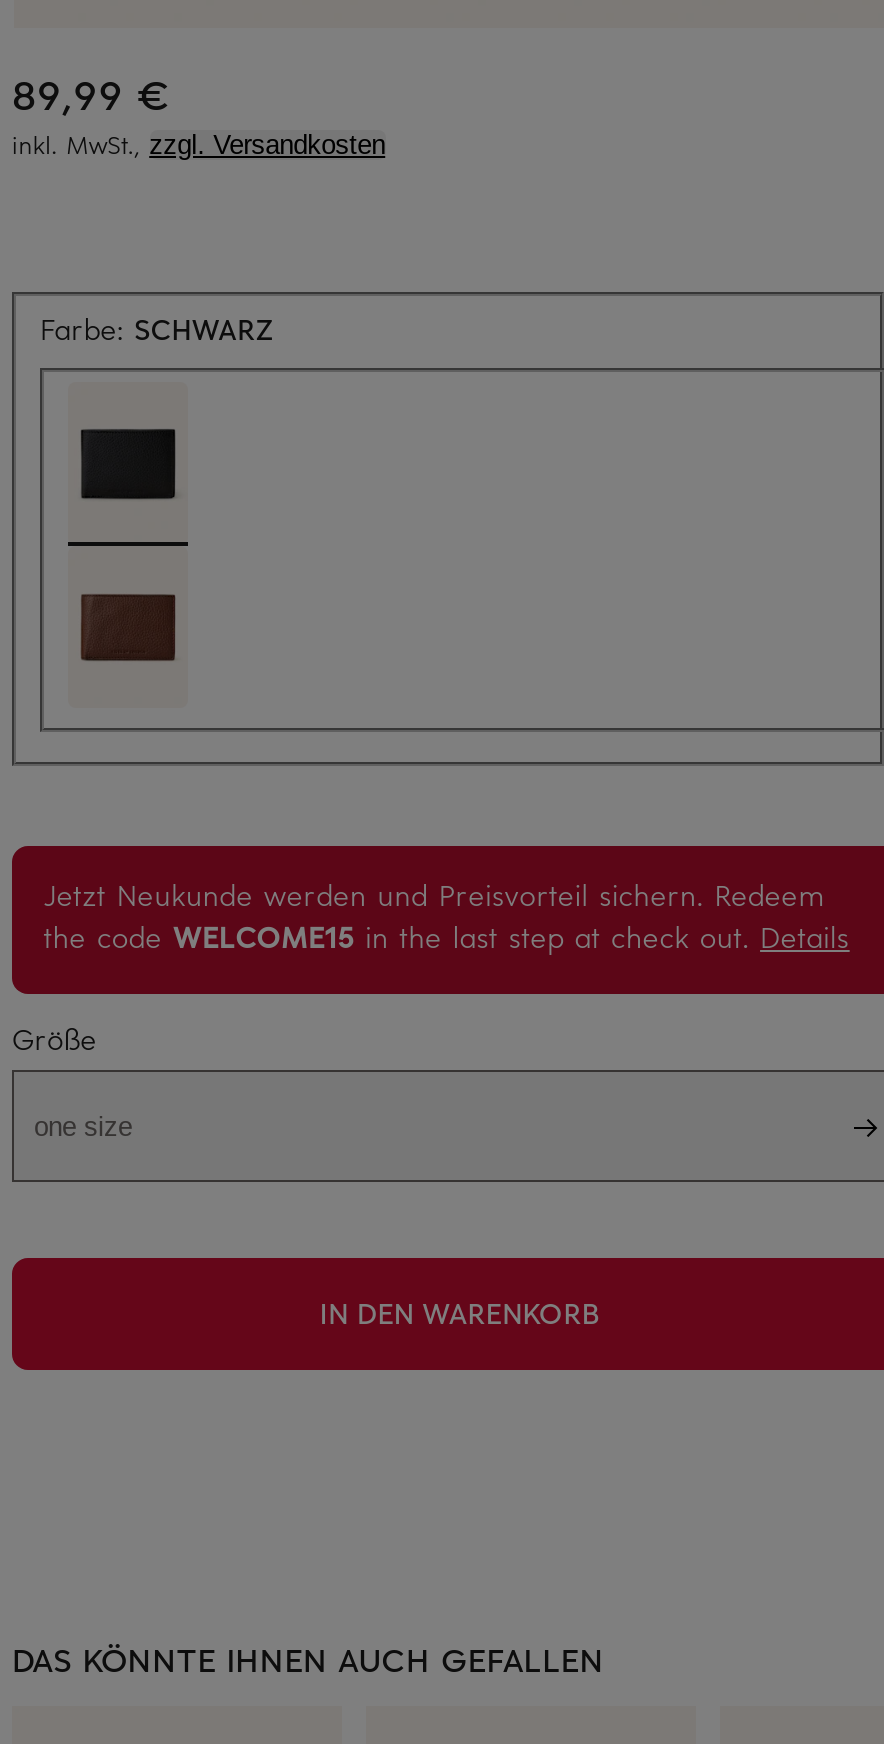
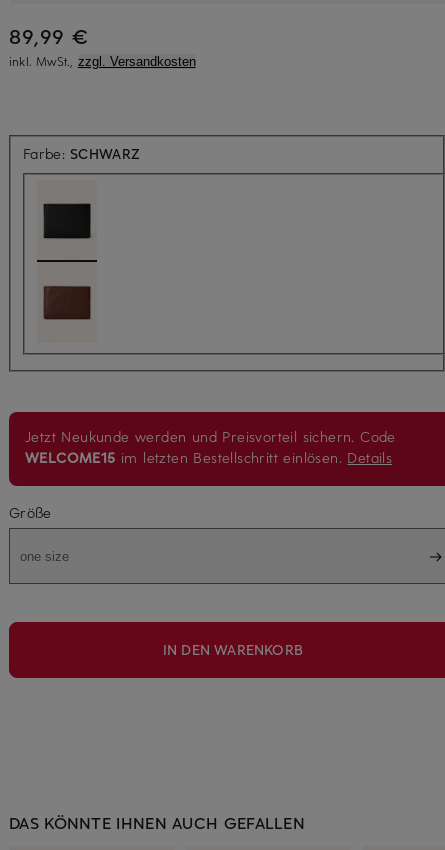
- Jetzt Neukunde werden und Preisvorteil sichern. Redeem
- the code WELCOME15 in the last step at check out. Details
+ Jetzt Neukunde werden und Preisvorteil sichern. Code
+ WELCOME15 im letzten Bestellschritt einlösen. Details
